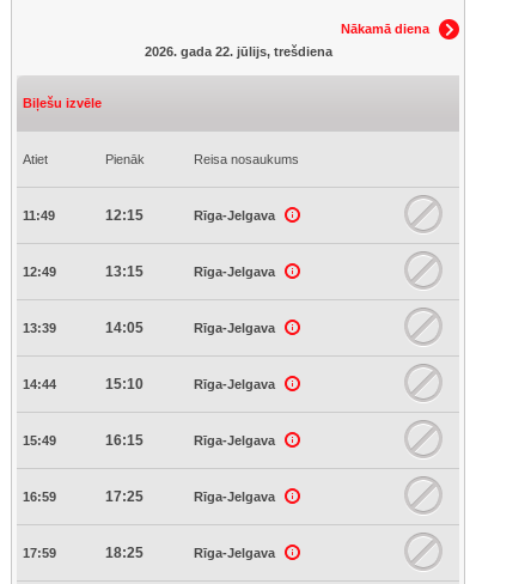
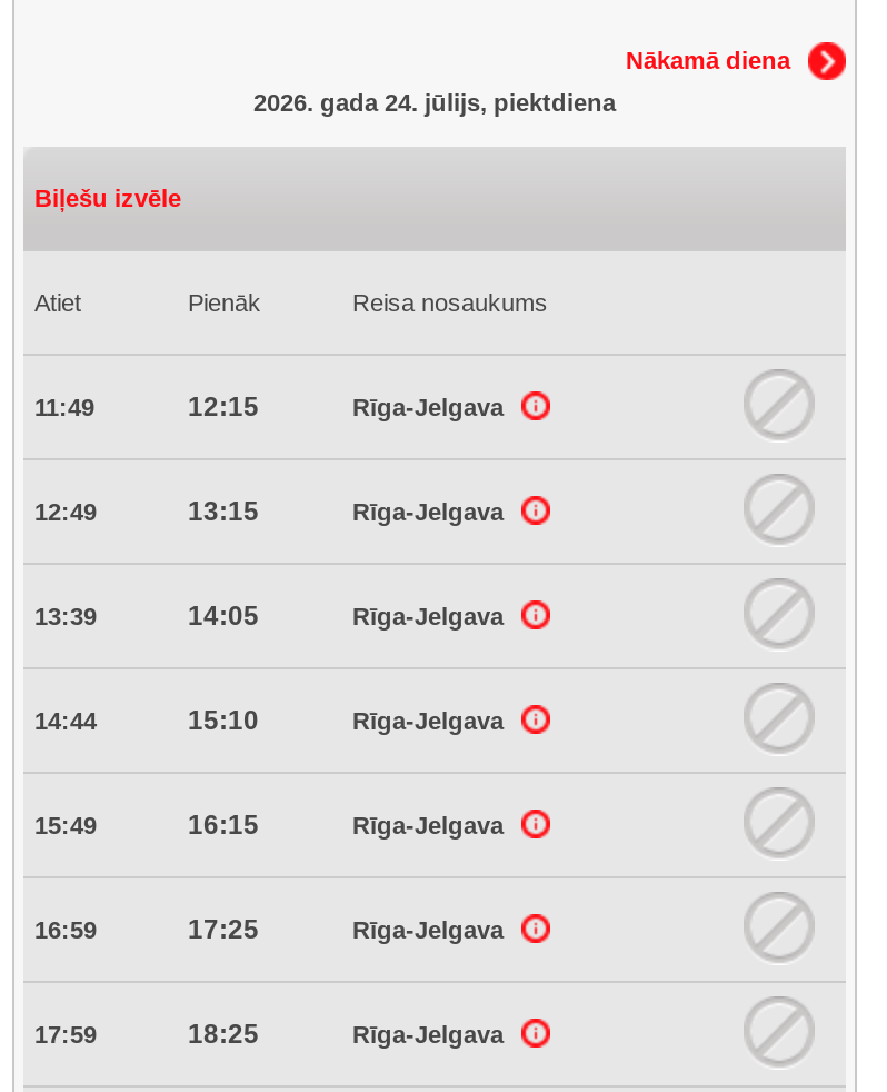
- 2026. gada 22. jūlijs, trešdiena
+ 2026. gada 24. jūlijs, piektdiena
